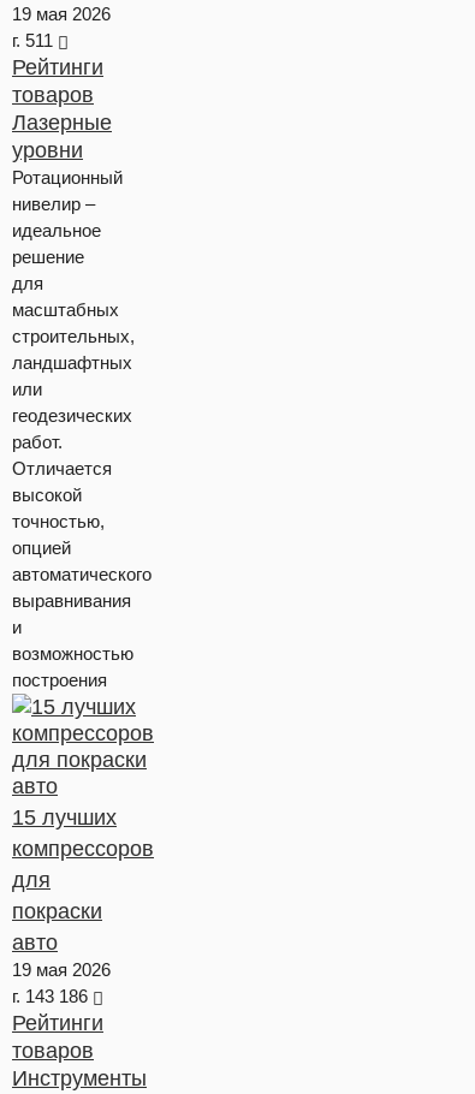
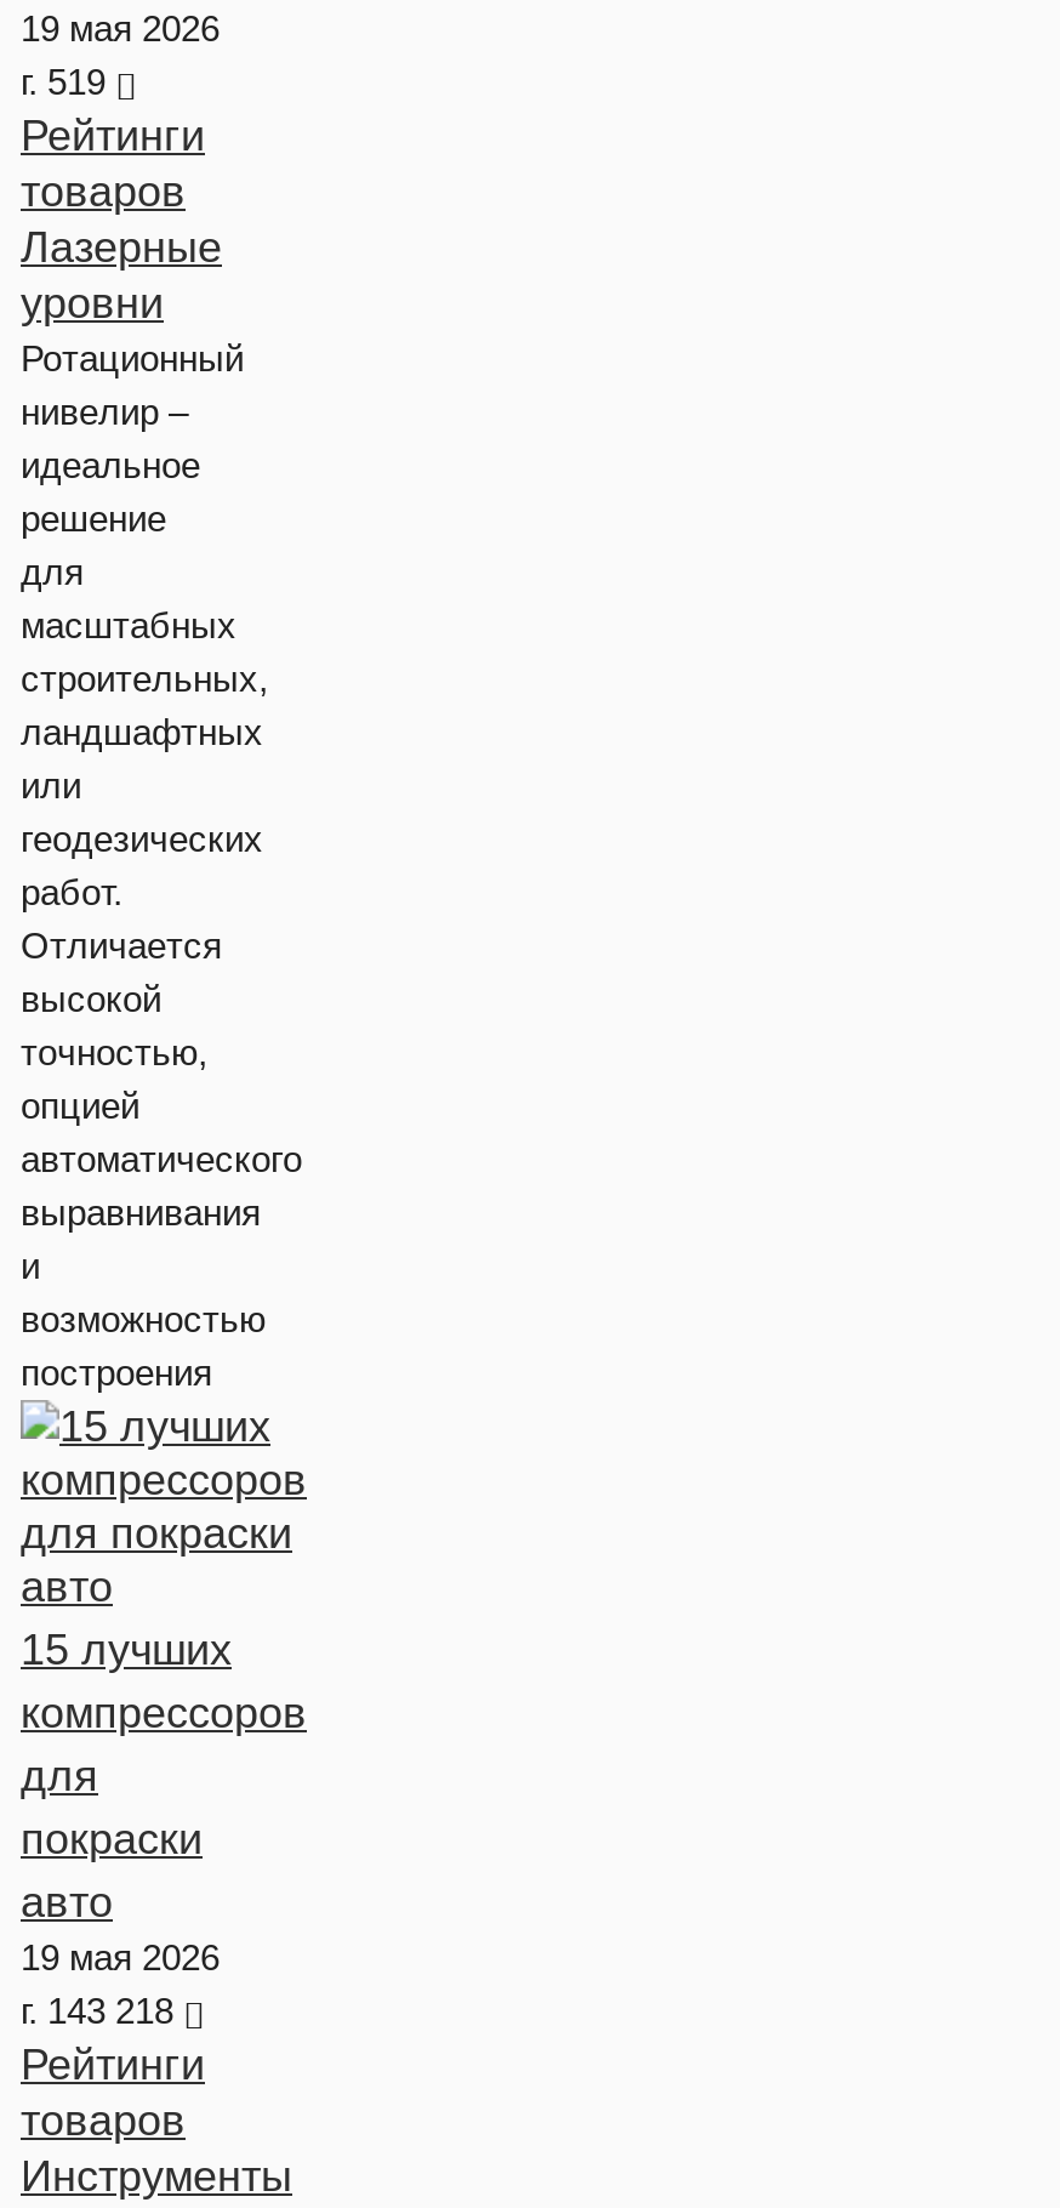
- г. 511
+ г. 519

- г. 143 186
+ г. 143 218
